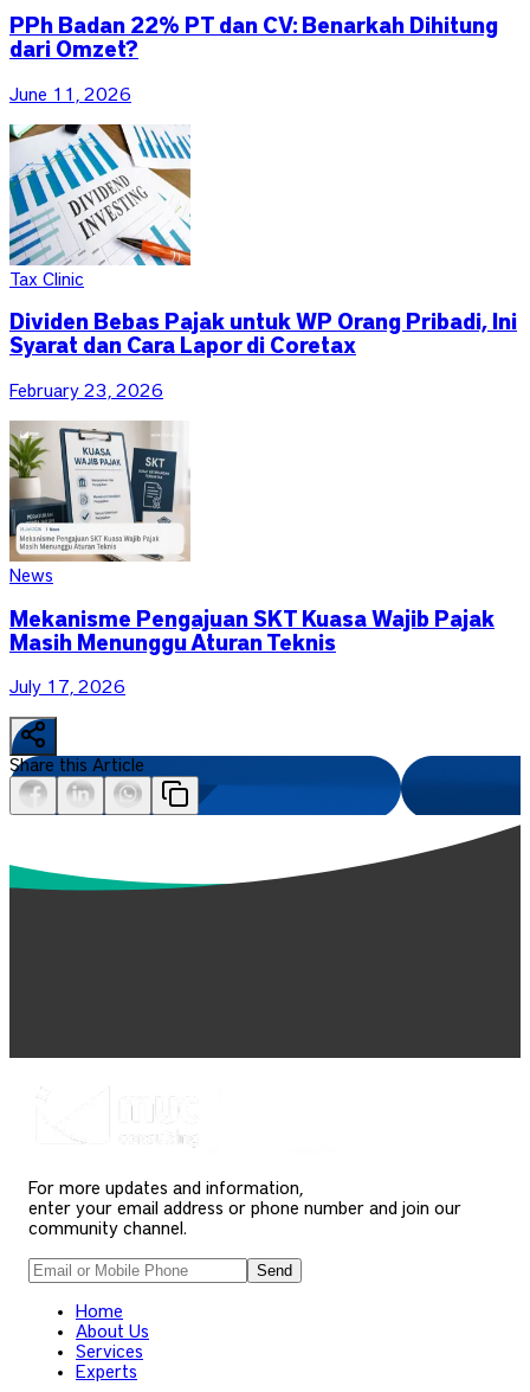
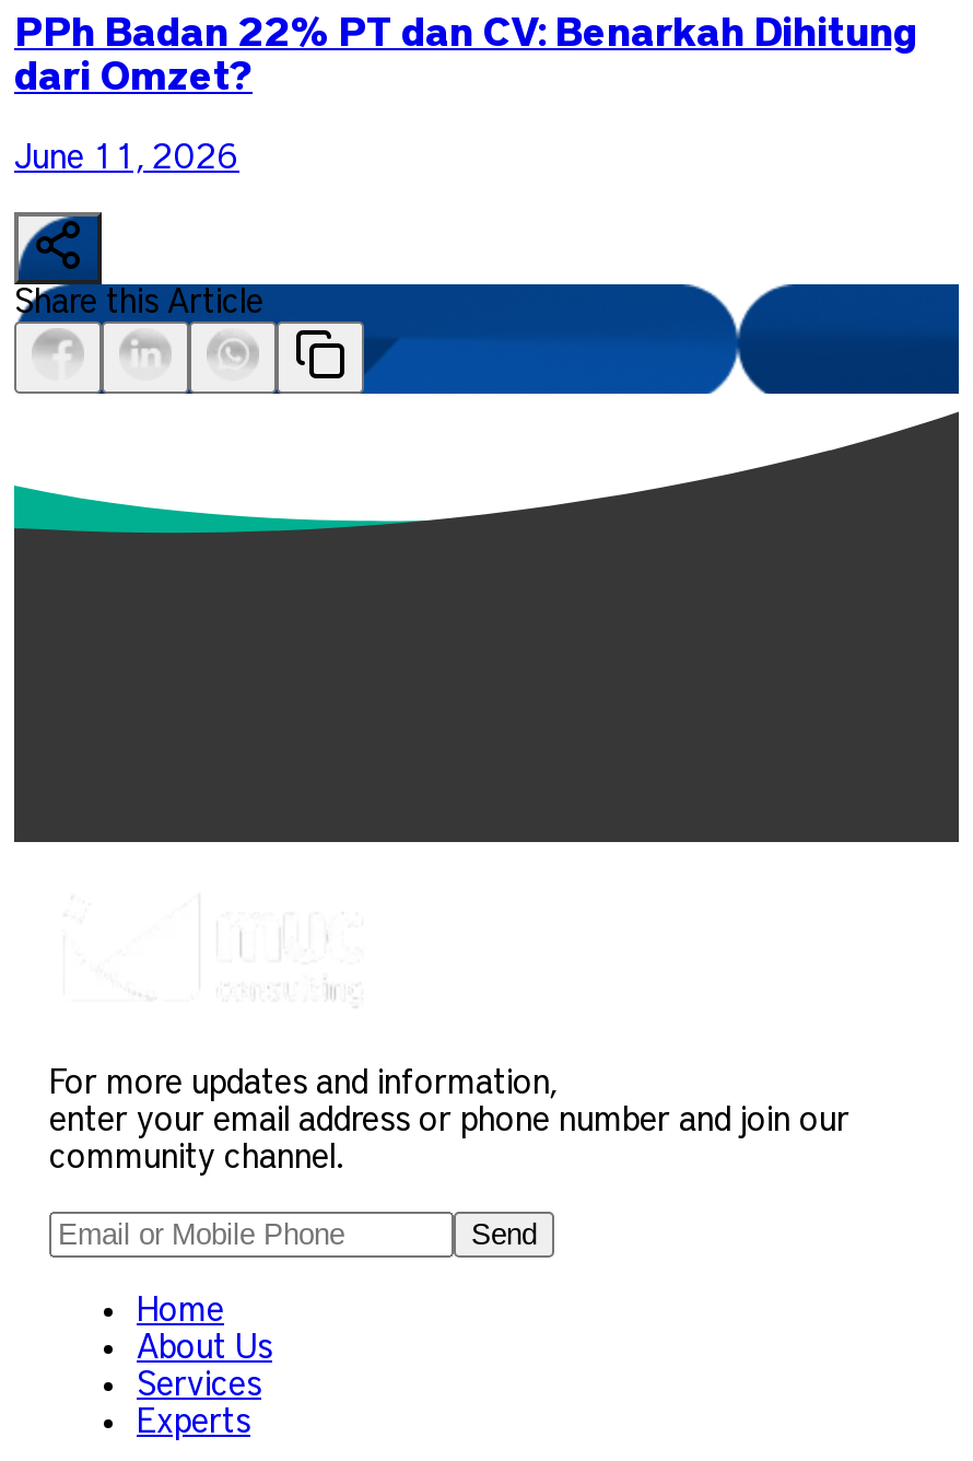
- [image]
- Tax Clinic
- Dividen Bebas Pajak untuk WP Orang Pribadi, Ini
- Syarat dan Cara Lapor di Coretax
- February 23, 2026

- [image]
- News
- Mekanisme Pengajuan SKT Kuasa Wajib Pajak
- Masih Menunggu Aturan Teknis
- July 17, 2026
